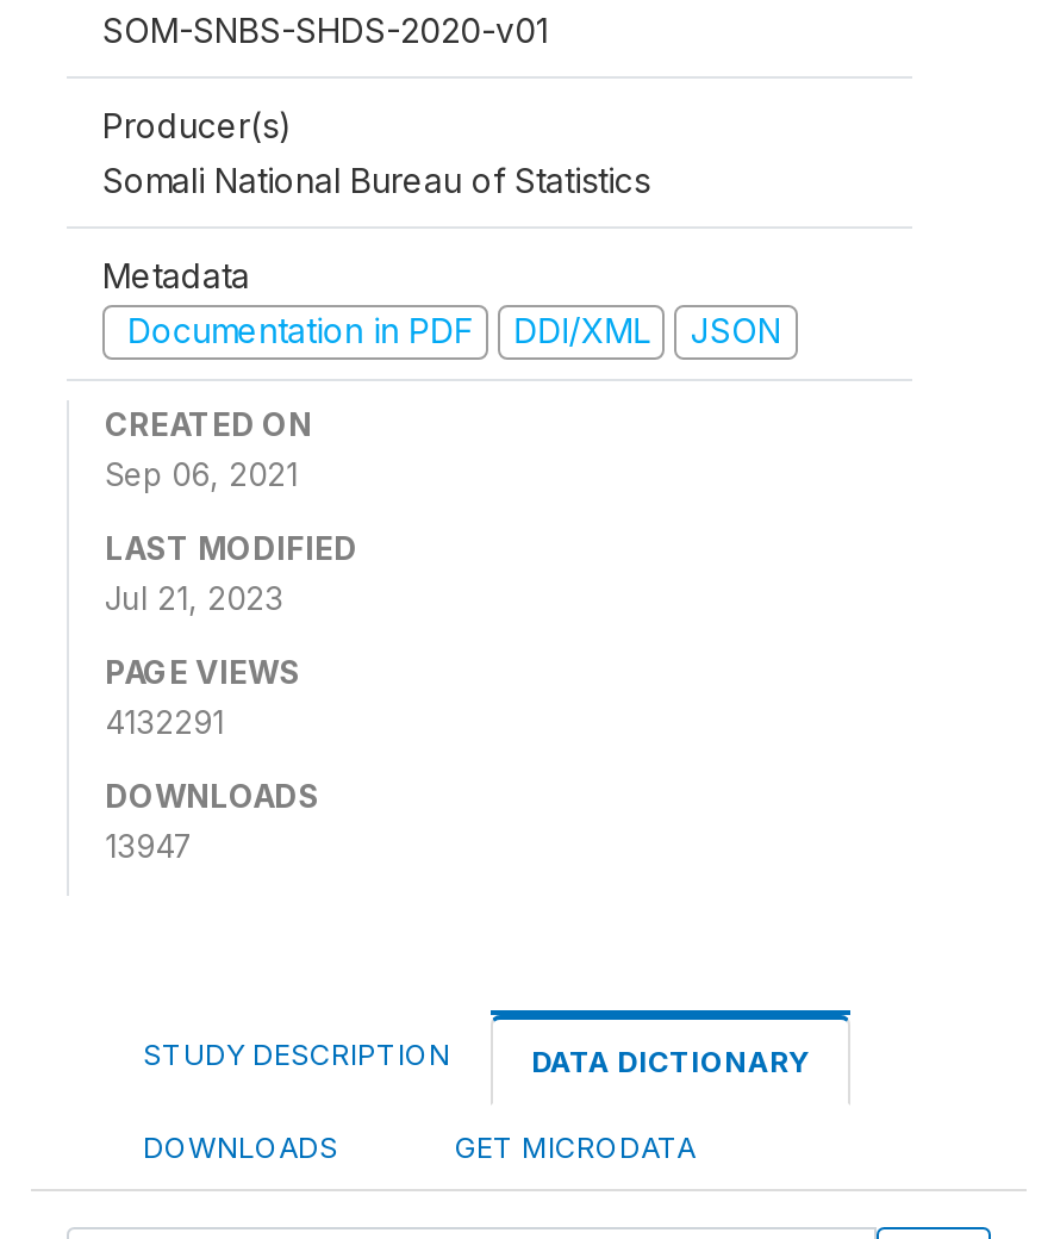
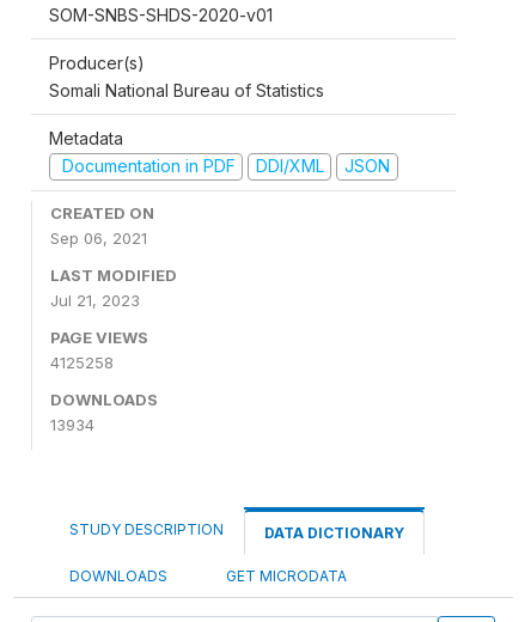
- 4132291
+ 4125258

- 13947
+ 13934
